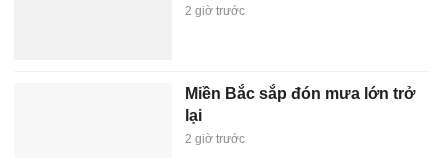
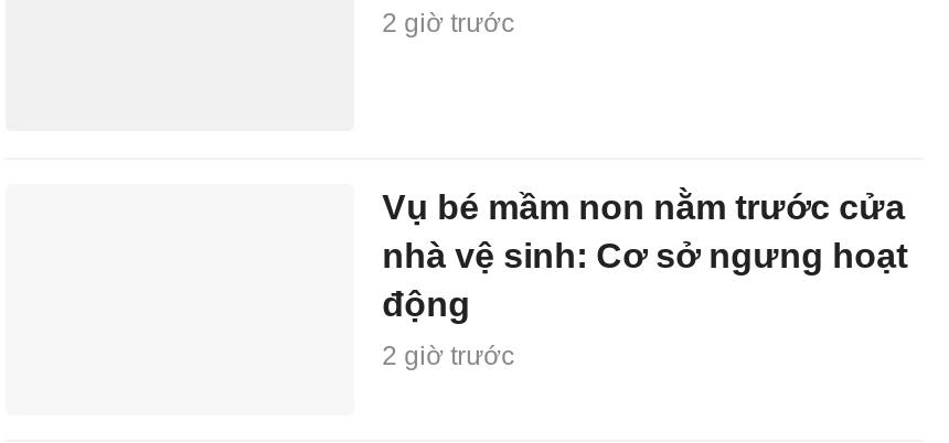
- Miền Bắc sắp đón mưa lớn trở
- lại
+ Vụ bé mầm non nằm trước cửa
+ nhà vệ sinh: Cơ sở ngưng hoạt
+ động
